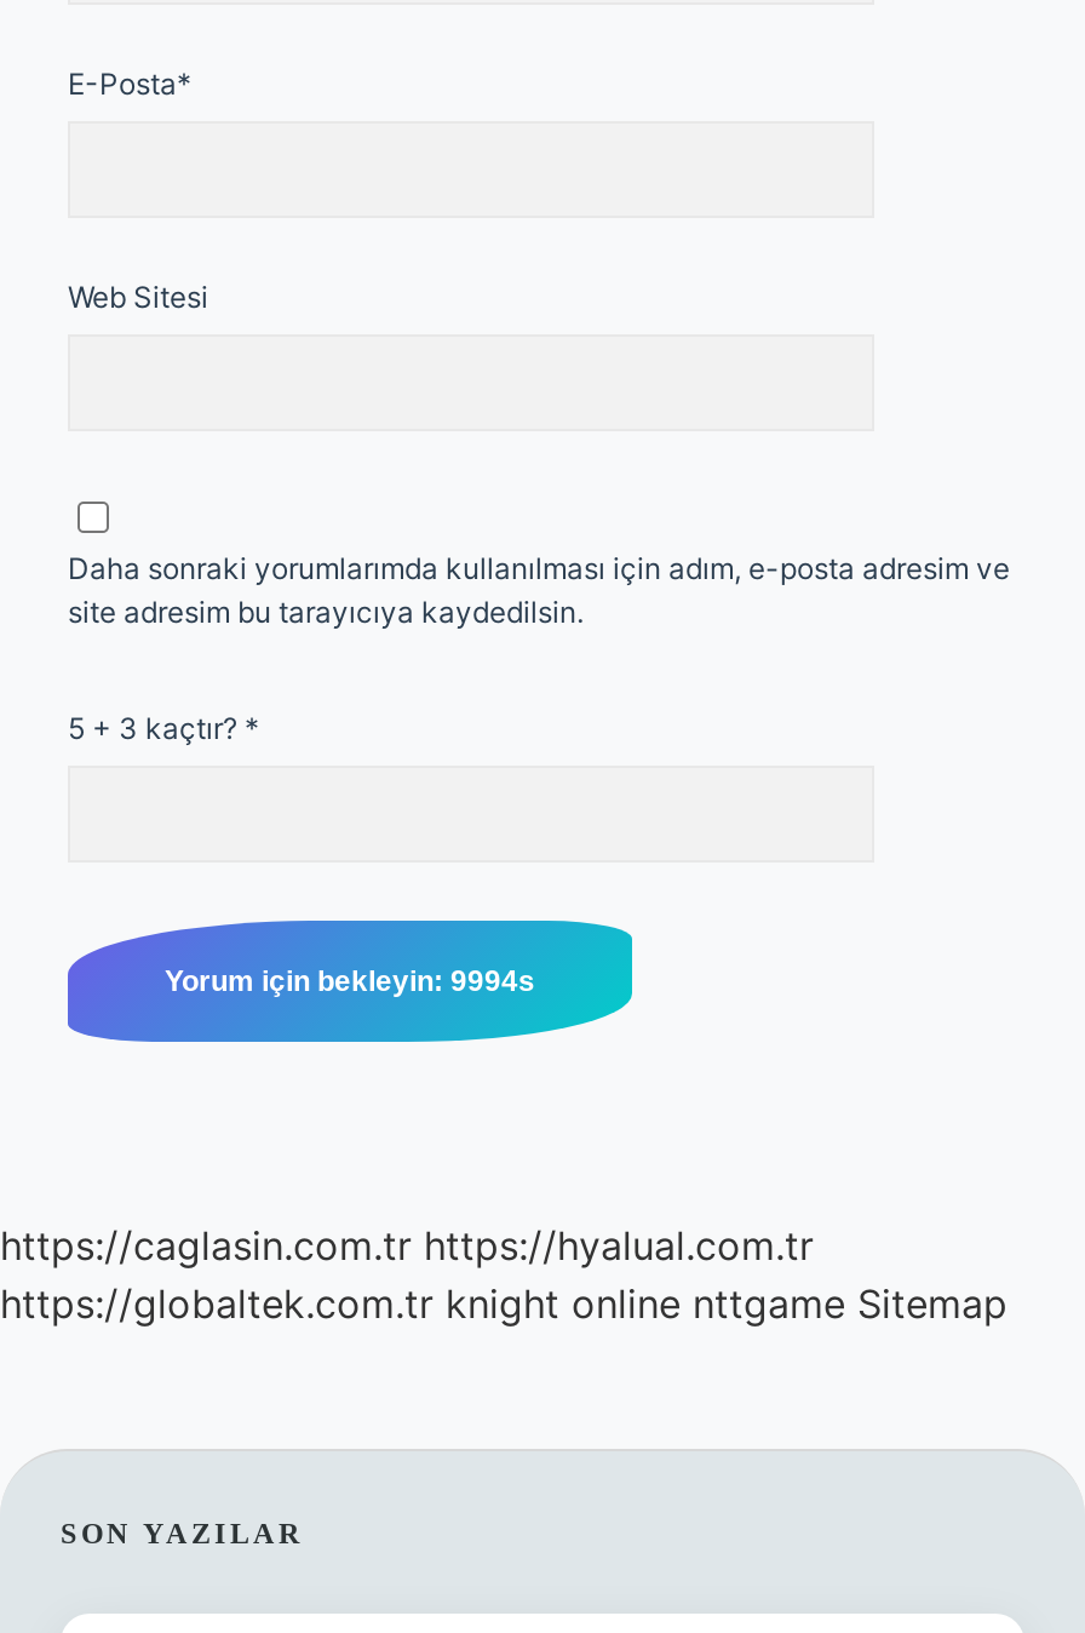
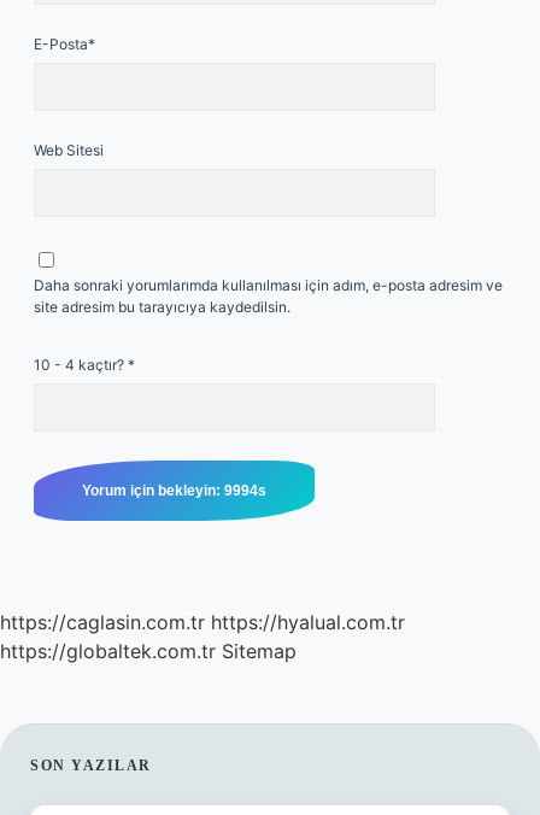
- 5 + 3 kaçtır? *
+ 10 - 4 kaçtır? *

- https://globaltek.com.tr knight online nttgame Sitemap
+ https://globaltek.com.tr Sitemap
